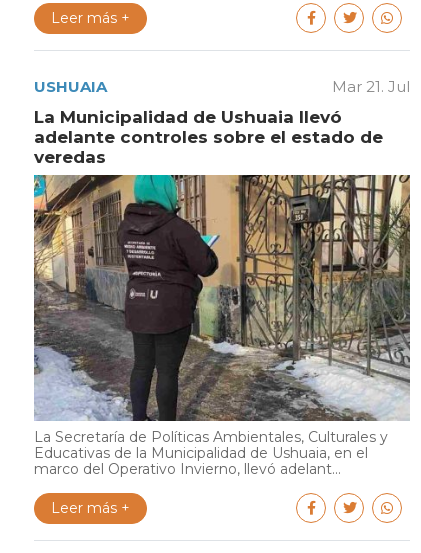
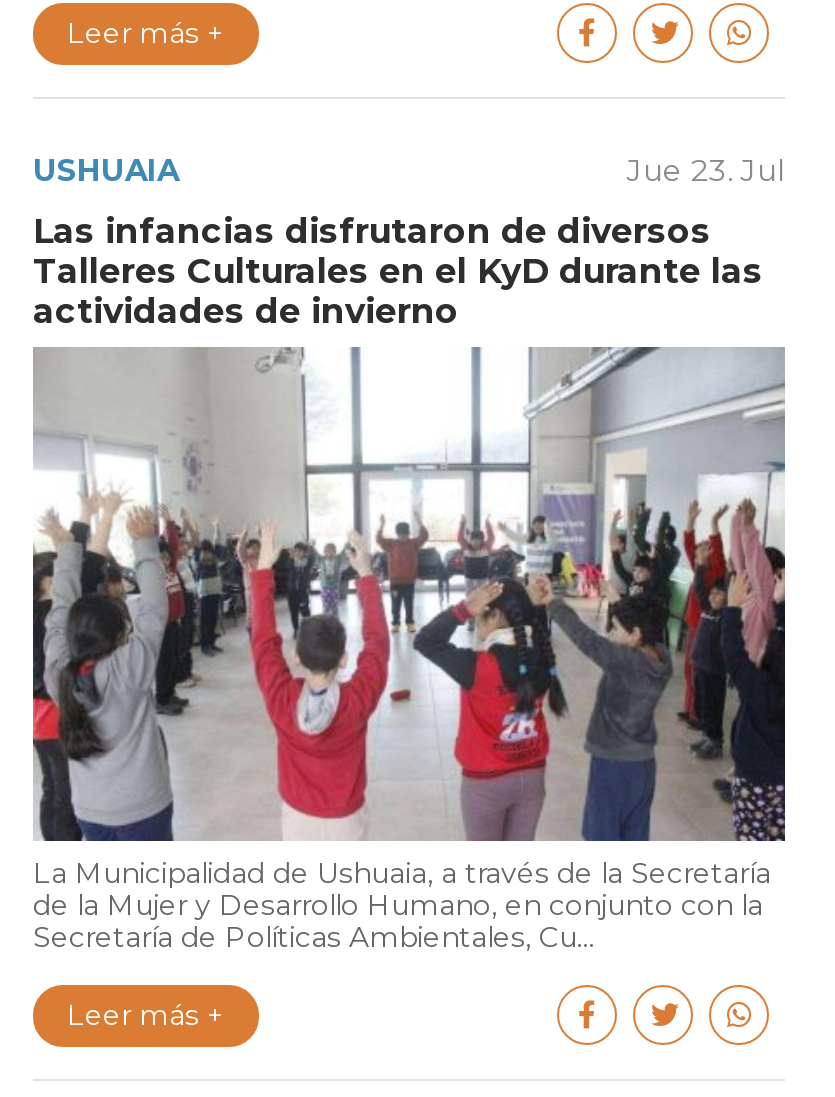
- Mar 21. Jul
+ Jue 23. Jul

- La Municipalidad de Ushuaia llevó
- adelante controles sobre el estado de
- veredas
+ Las infancias disfrutaron de diversos
+ Talleres Culturales en el KyD durante las
+ actividades de invierno

- [image]
- La Secretaría de Políticas Ambientales, Culturales y
- Educativas de la Municipalidad de Ushuaia, en el
- marco del Operativo Invierno, llevó adelant...
+ [image]
+ La Municipalidad de Ushuaia, a través de la Secretaría
+ de la Mujer y Desarrollo Humano, en conjunto con la
+ Secretaría de Políticas Ambientales, Cu...
